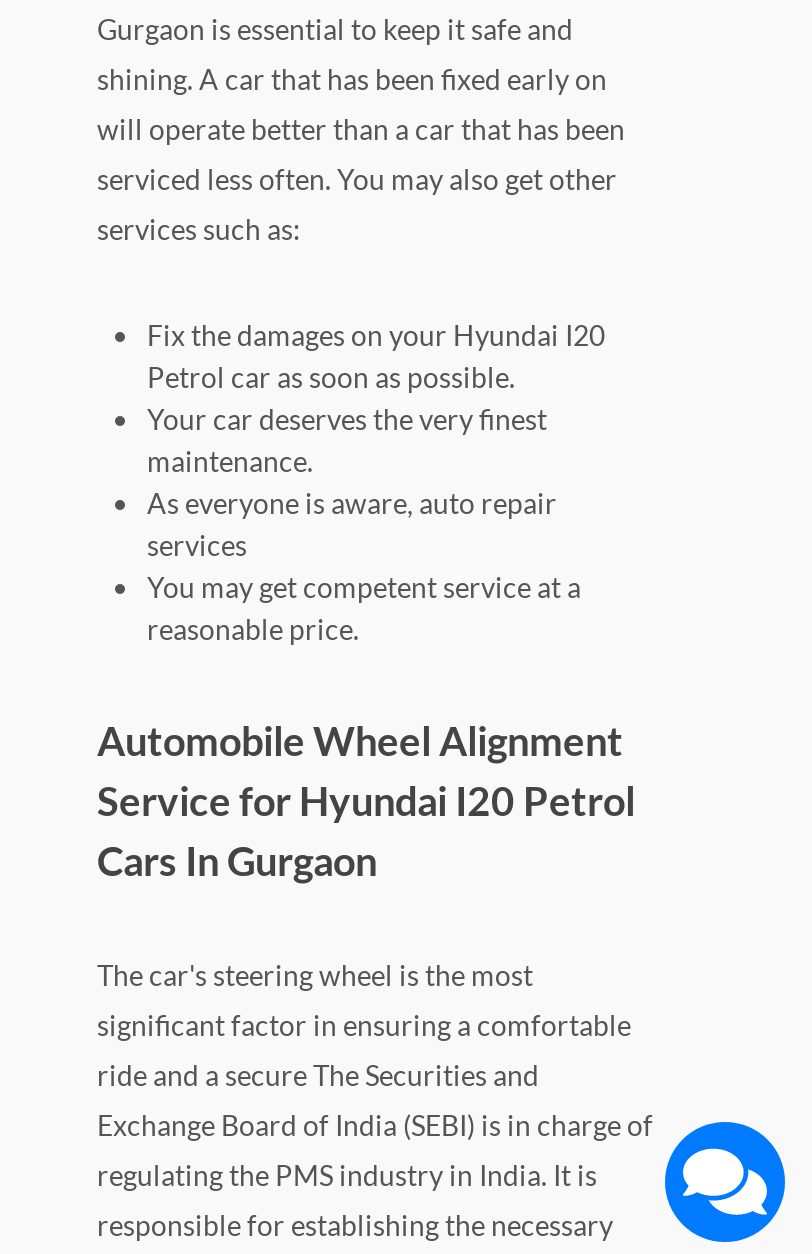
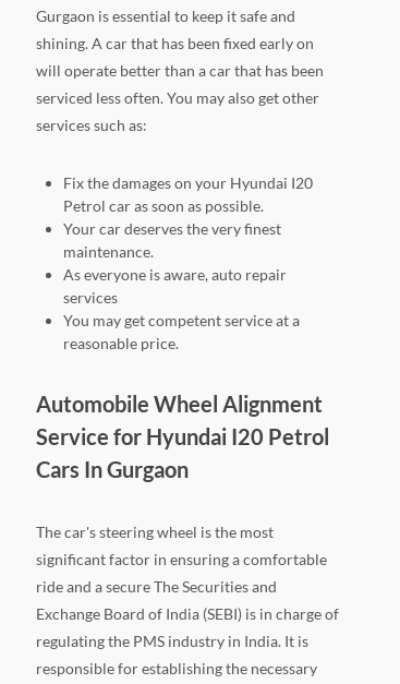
- [image]
